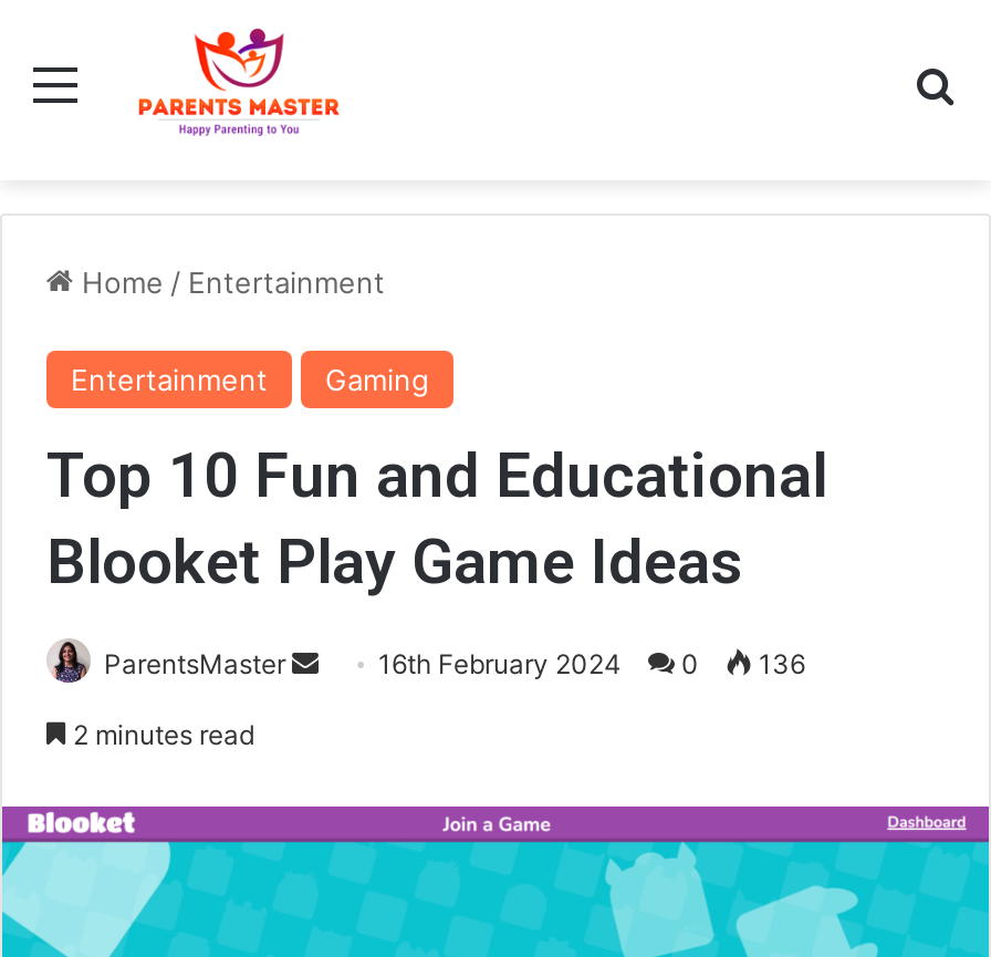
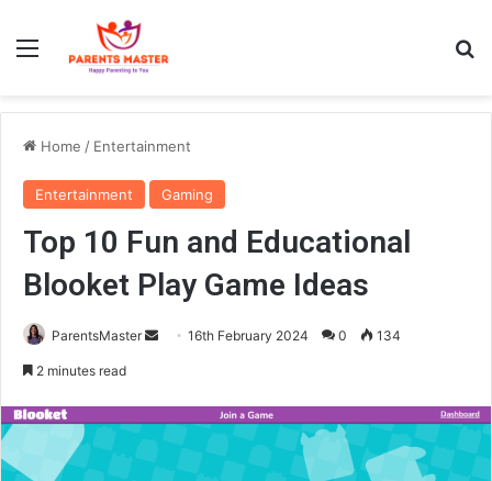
- 136
+ 134
